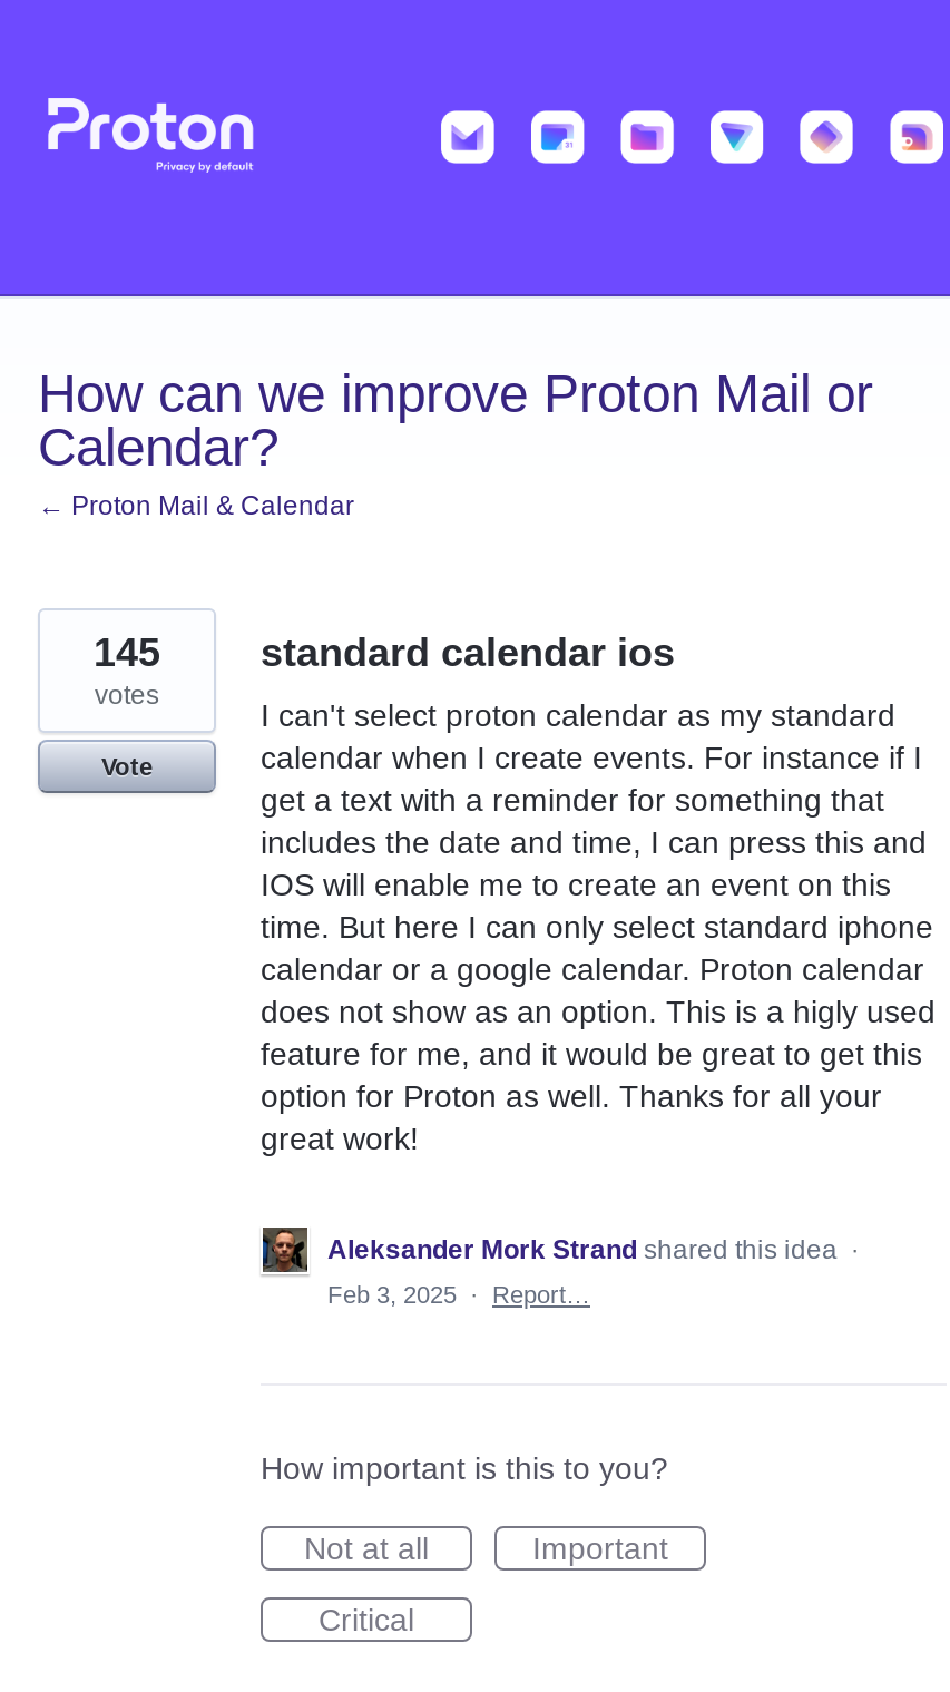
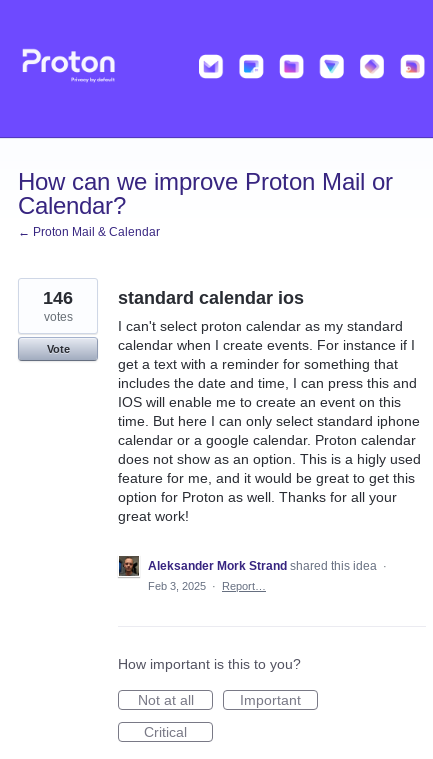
- 145
+ 146
